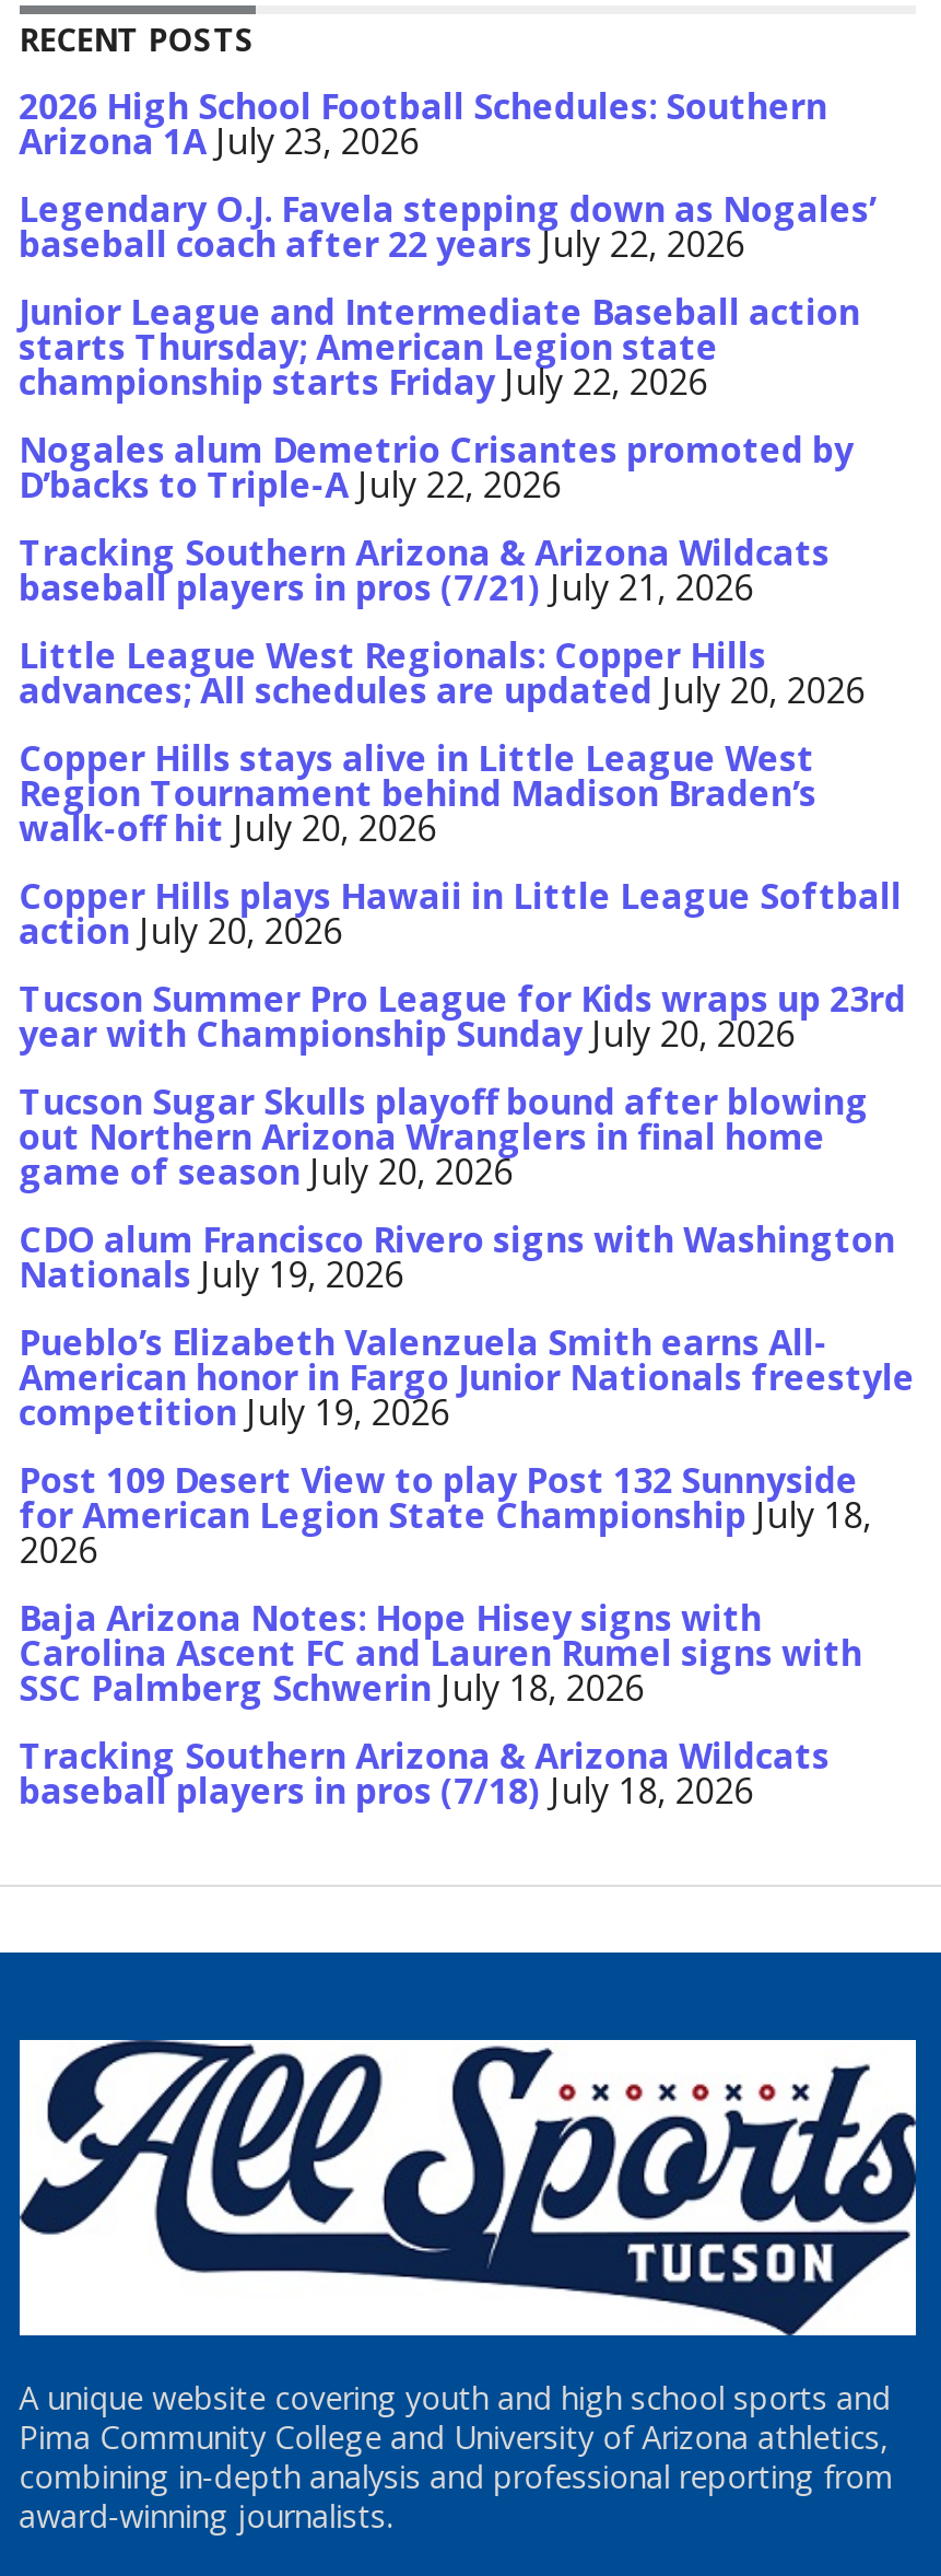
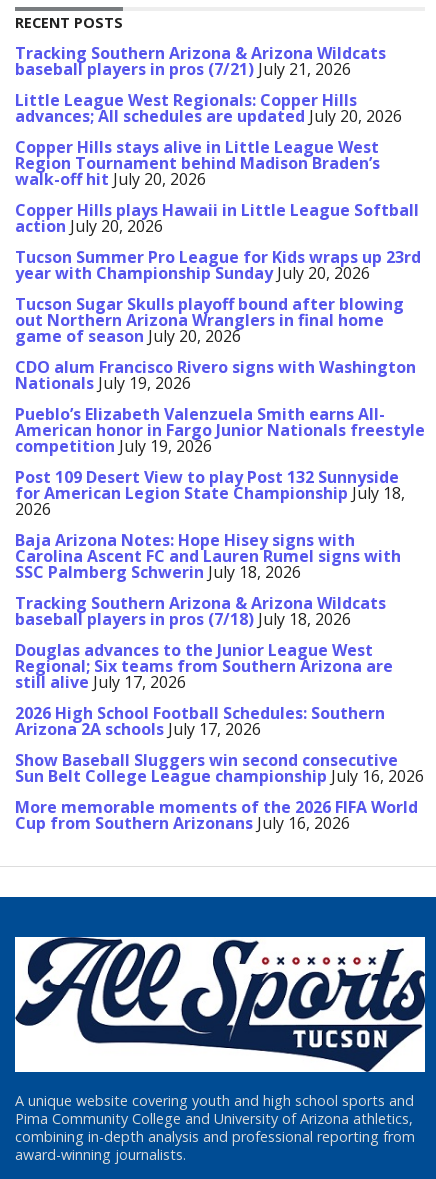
moved down: 2026 High School Football Schedules: Southern

- Arizona 1A July 23, 2026
- Legendary O.J. Favela stepping down as Nogales’
- baseball coach after 22 years July 22, 2026
- Junior League and Intermediate Baseball action
- starts Thursday; American Legion state
- championship starts Friday July 22, 2026
- Nogales alum Demetrio Crisantes promoted by
- D’backs to Triple-A July 22, 2026

moved up: Tracking Southern Arizona & Arizona Wildcats | baseball players in pros (7/21) July 21, 2026 | Little League West Regionals: Copper Hills | ... | Tracking Southern Arizona & Arizona Wildcats | baseball players in pros (7/18) July 18, 2026

+ Douglas advances to the Junior League West
+ Regional; Six teams from Southern Arizona are
+ still alive July 17, 2026
+ Arizona 2A schools July 17, 2026
+ Show Baseball Sluggers win second consecutive
+ Sun Belt College League championship July 16, 2026
+ More memorable moments of the 2026 FIFA World
+ Cup from Southern Arizonans July 16, 2026
